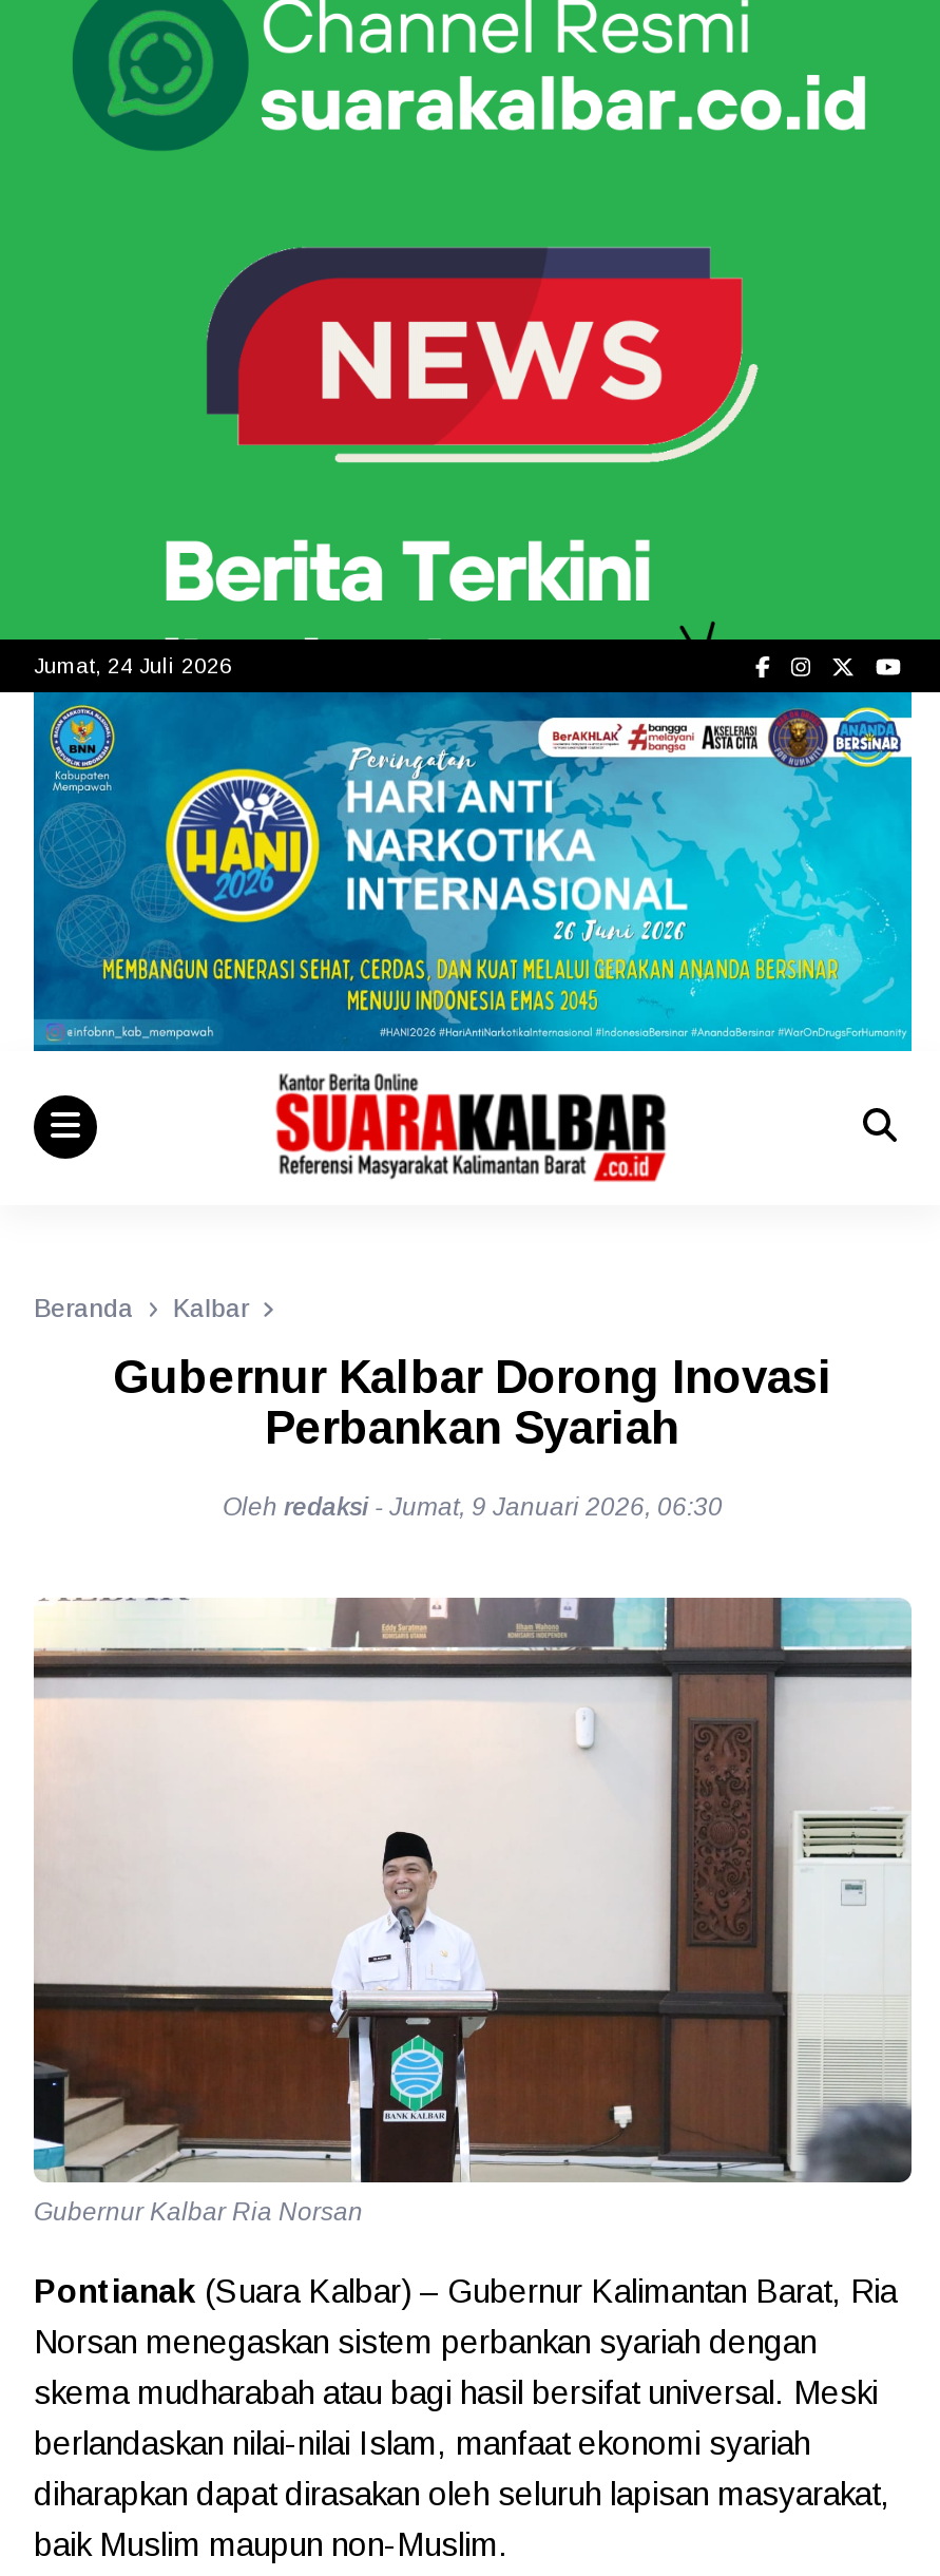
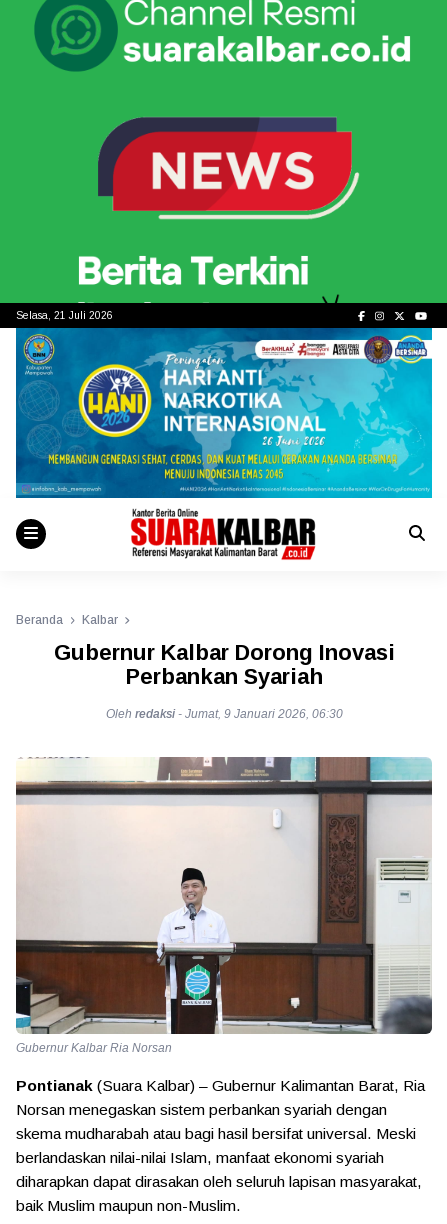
- Jumat, 24 Juli 2026
+ Selasa, 21 Juli 2026
